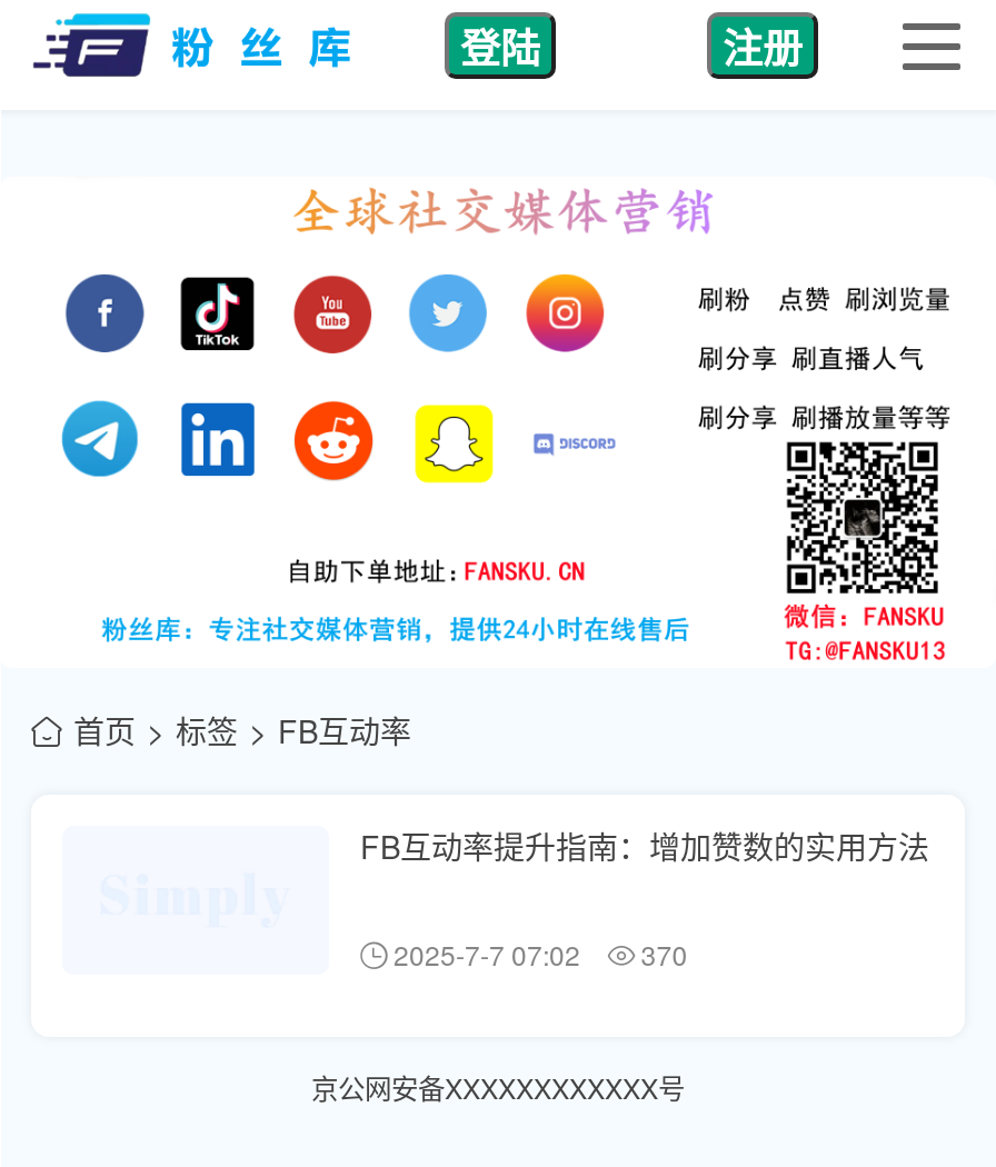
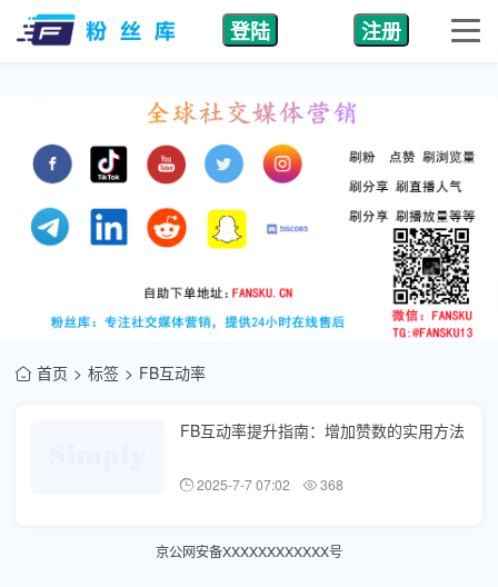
- 2025-7-7 07:02 370
+ 2025-7-7 07:02 368
